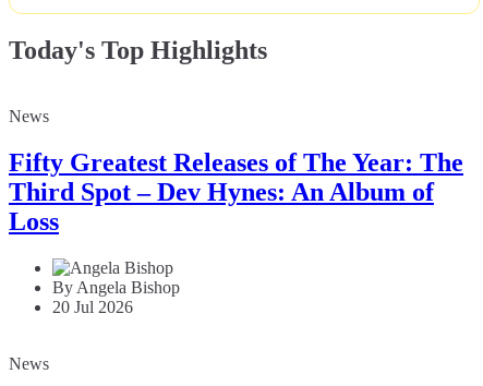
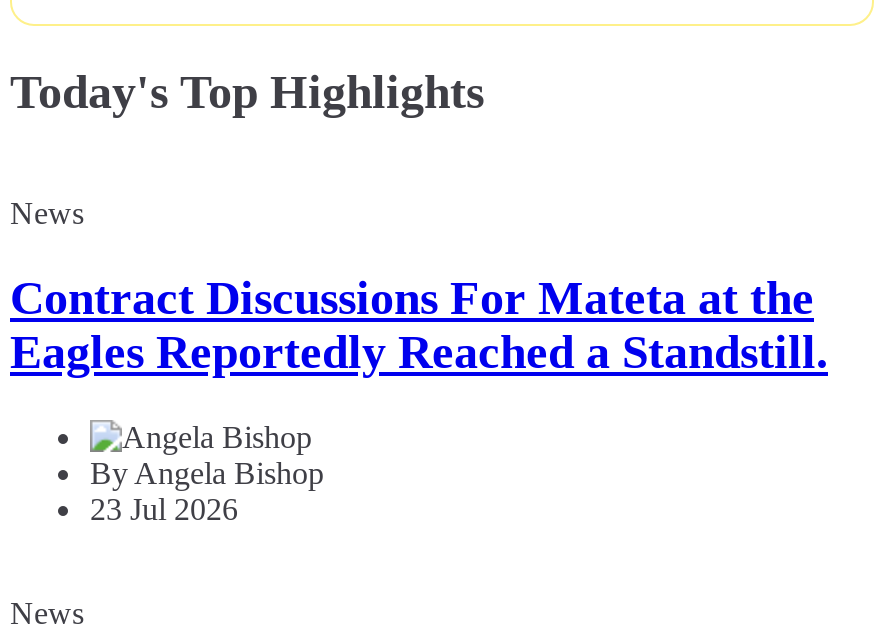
- Fifty Greatest Releases of The Year: The
- Third Spot – Dev Hynes: An Album of
- Loss
+ Contract Discussions For Mateta at the
+ Eagles Reportedly Reached a Standstill.

- 20 Jul 2026
+ 23 Jul 2026
